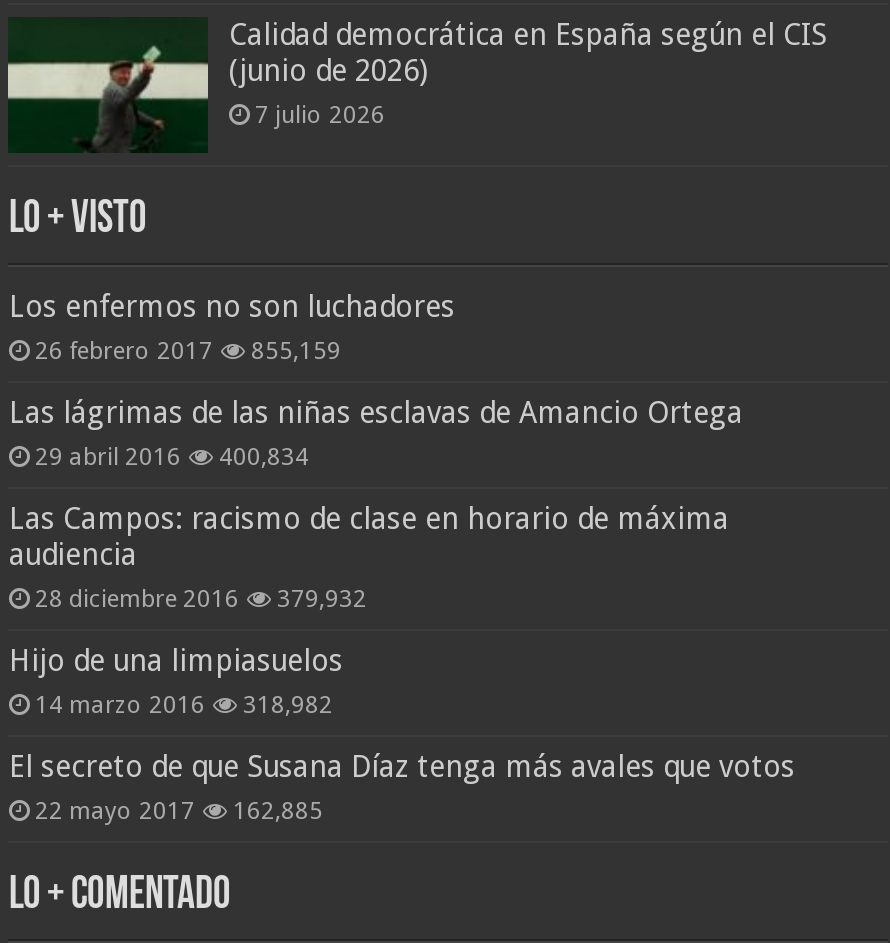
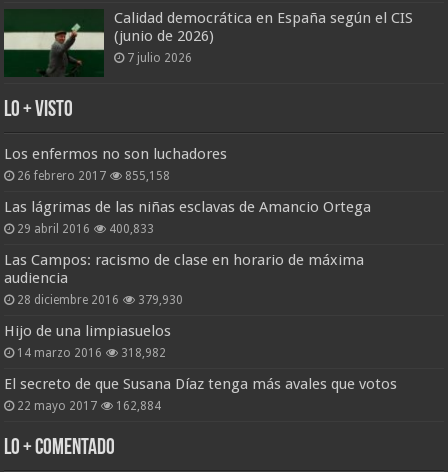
- 26 febrero 2017 855,159
+ 26 febrero 2017 855,158

- 29 abril 2016 400,834
+ 29 abril 2016 400,833

- 28 diciembre 2016 379,932
+ 28 diciembre 2016 379,930

- 22 mayo 2017 162,885
+ 22 mayo 2017 162,884
